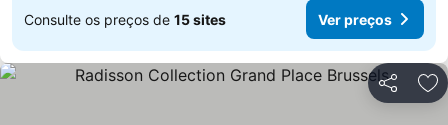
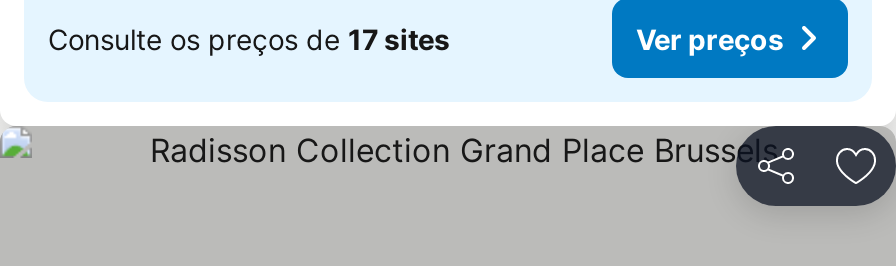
- Consulte os preços de 15 sites
+ Consulte os preços de 17 sites
